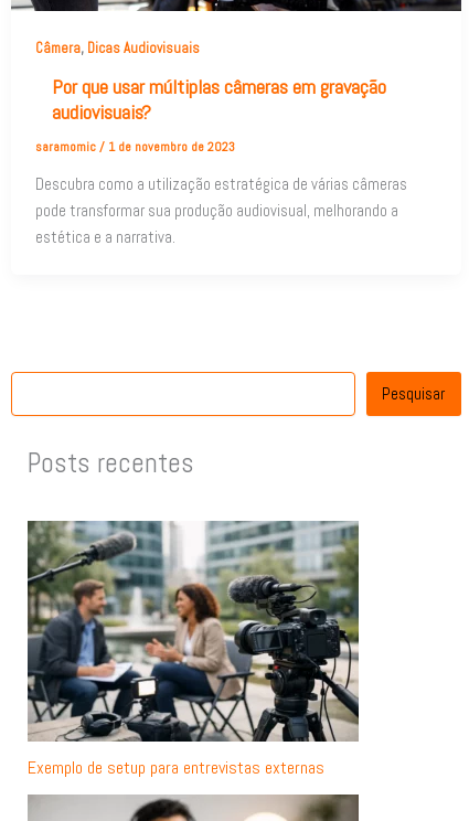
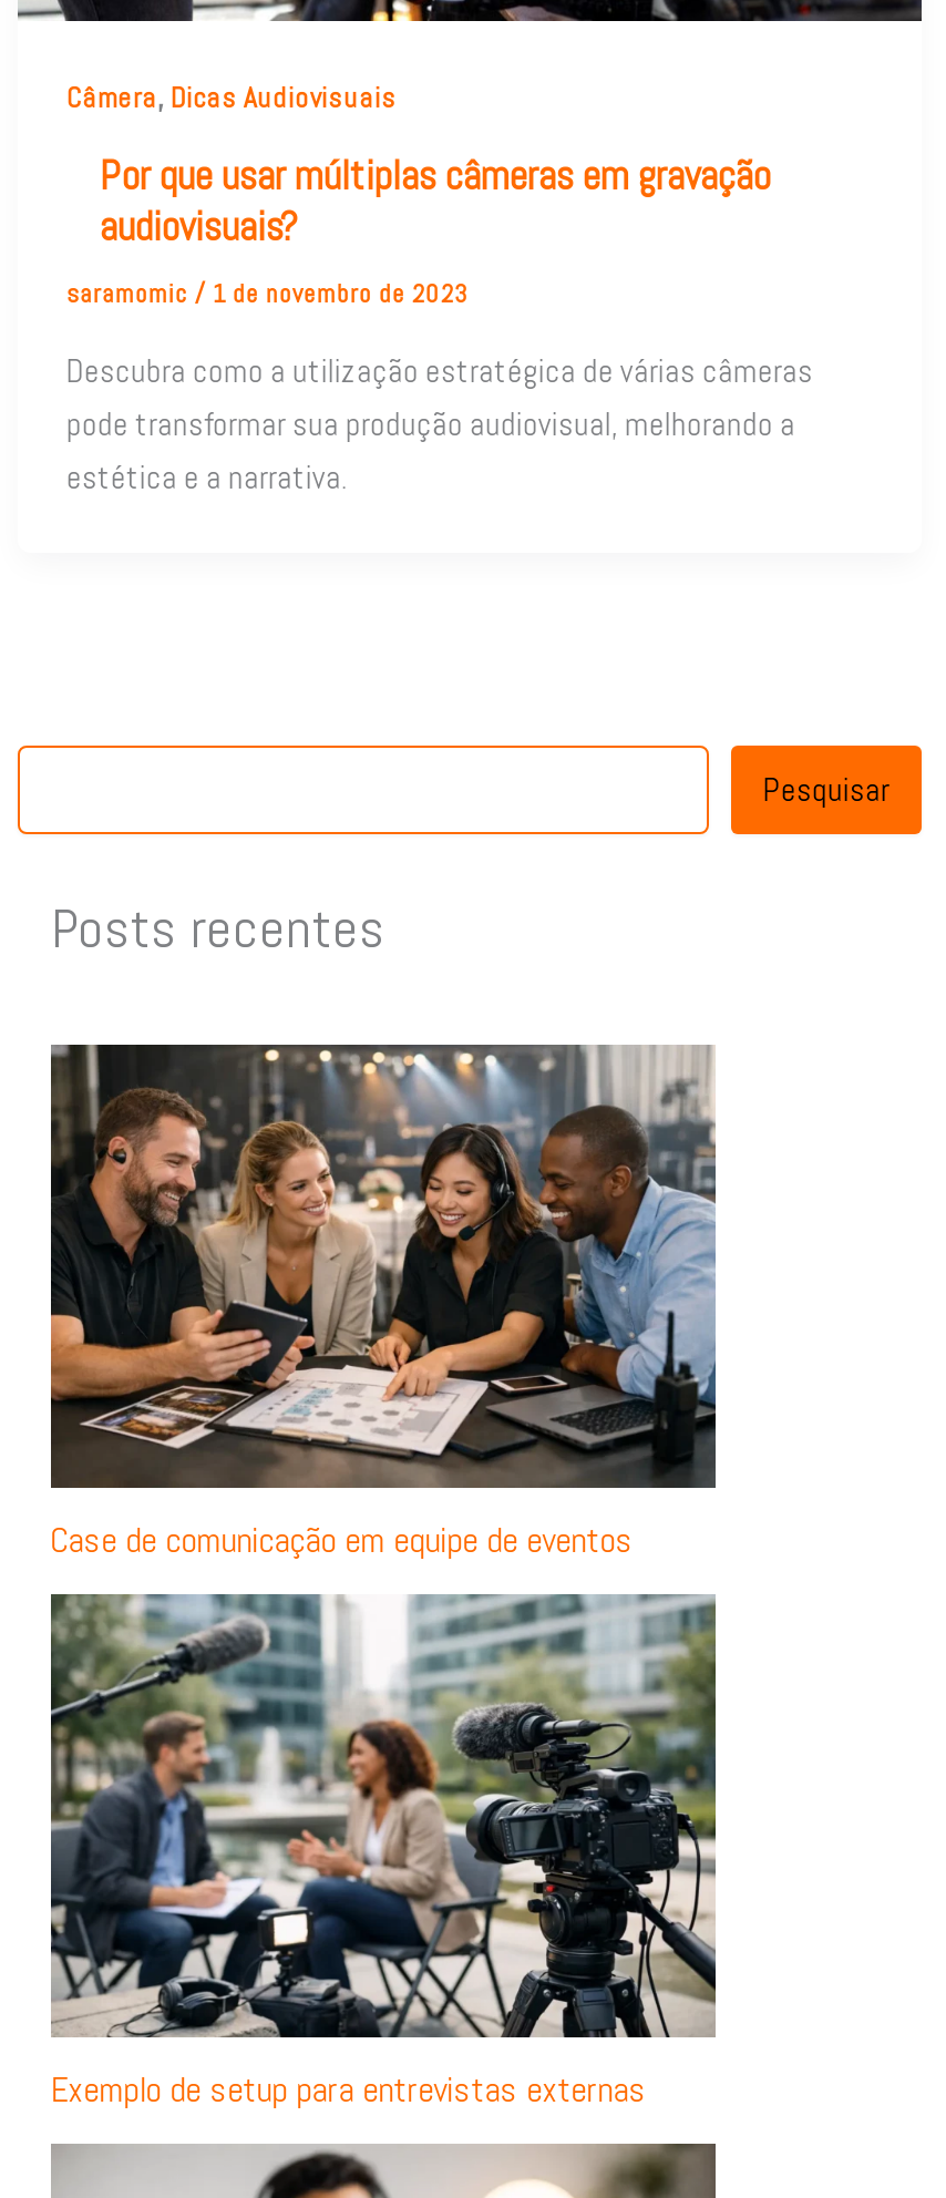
+ [image]
+ Case de comunicação em equipe de eventos
